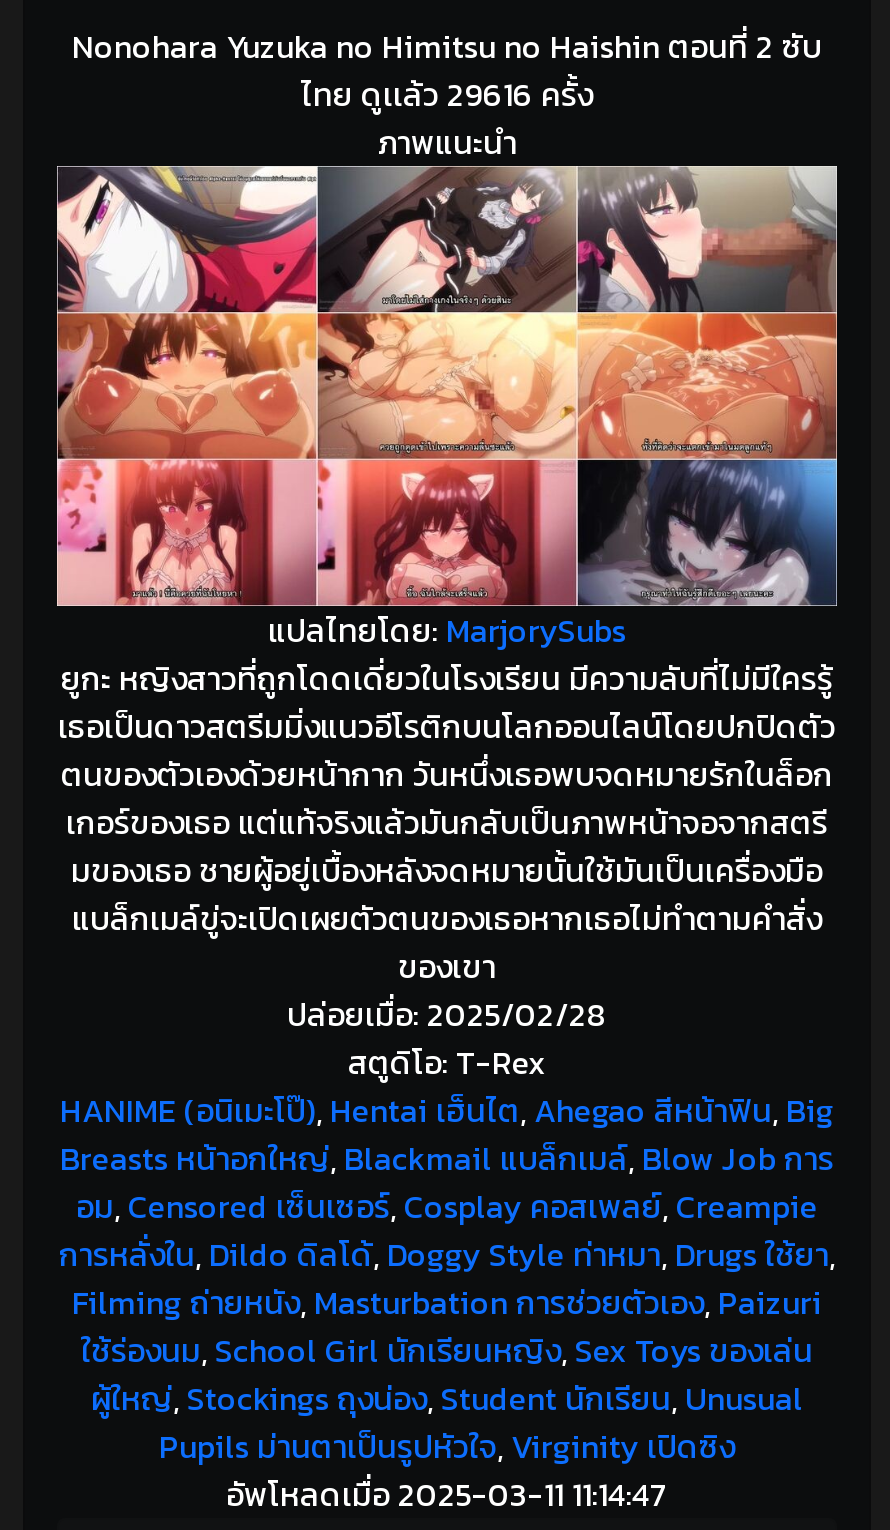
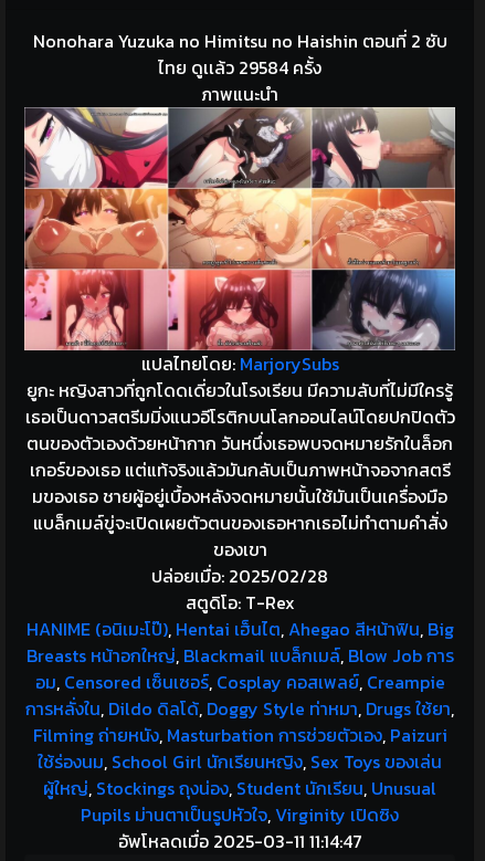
- ไทย ดูเเล้ว 29616 ครั้ง
+ ไทย ดูเเล้ว 29584 ครั้ง
